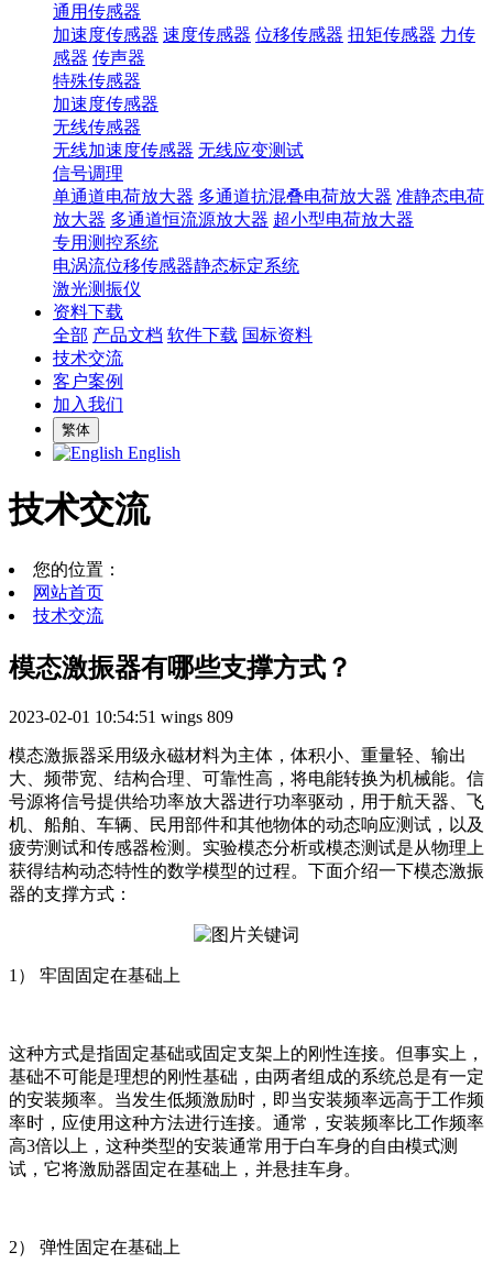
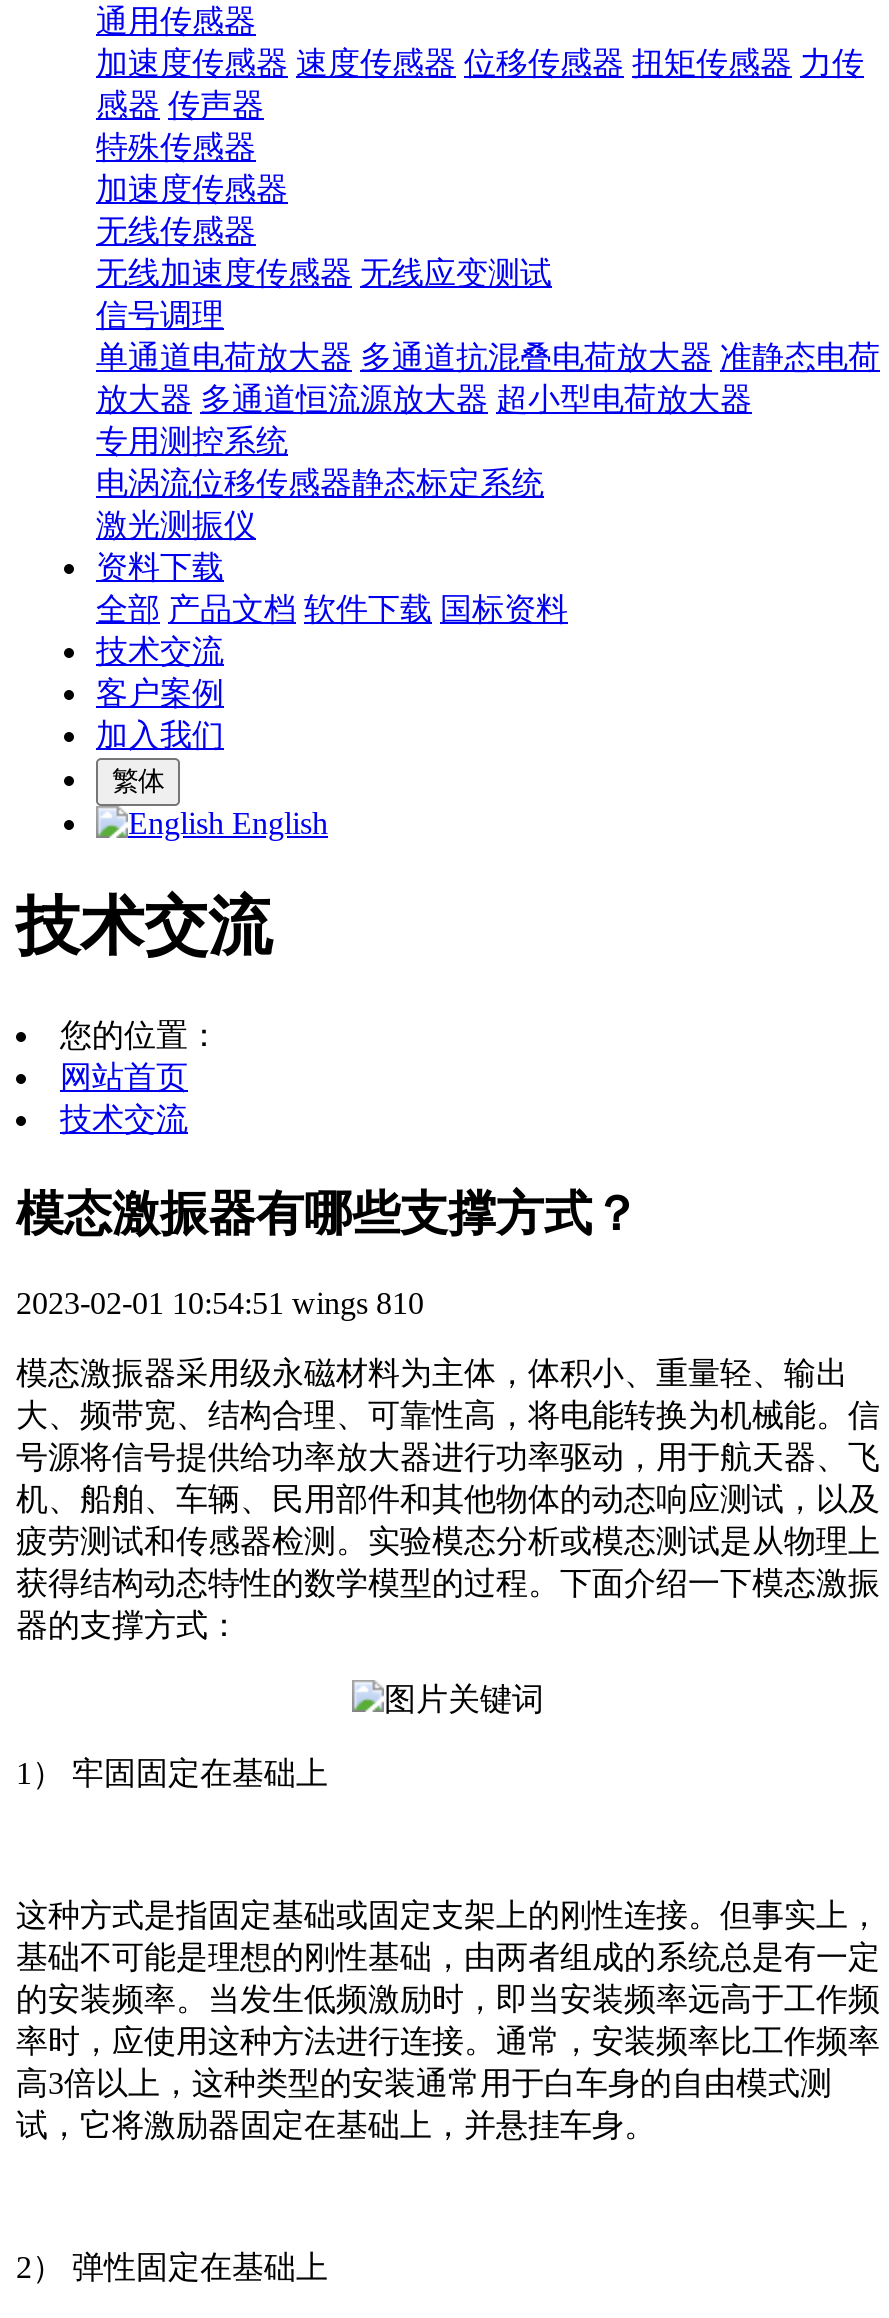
- 2023-02-01 10:54:51 wings 809
+ 2023-02-01 10:54:51 wings 810
